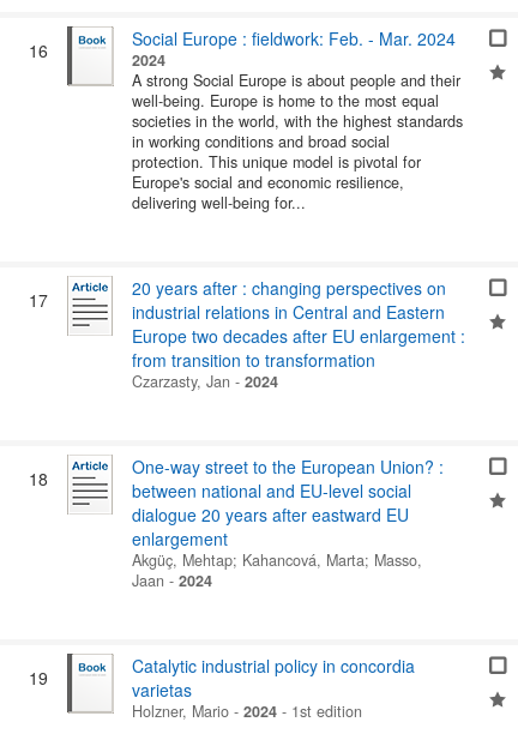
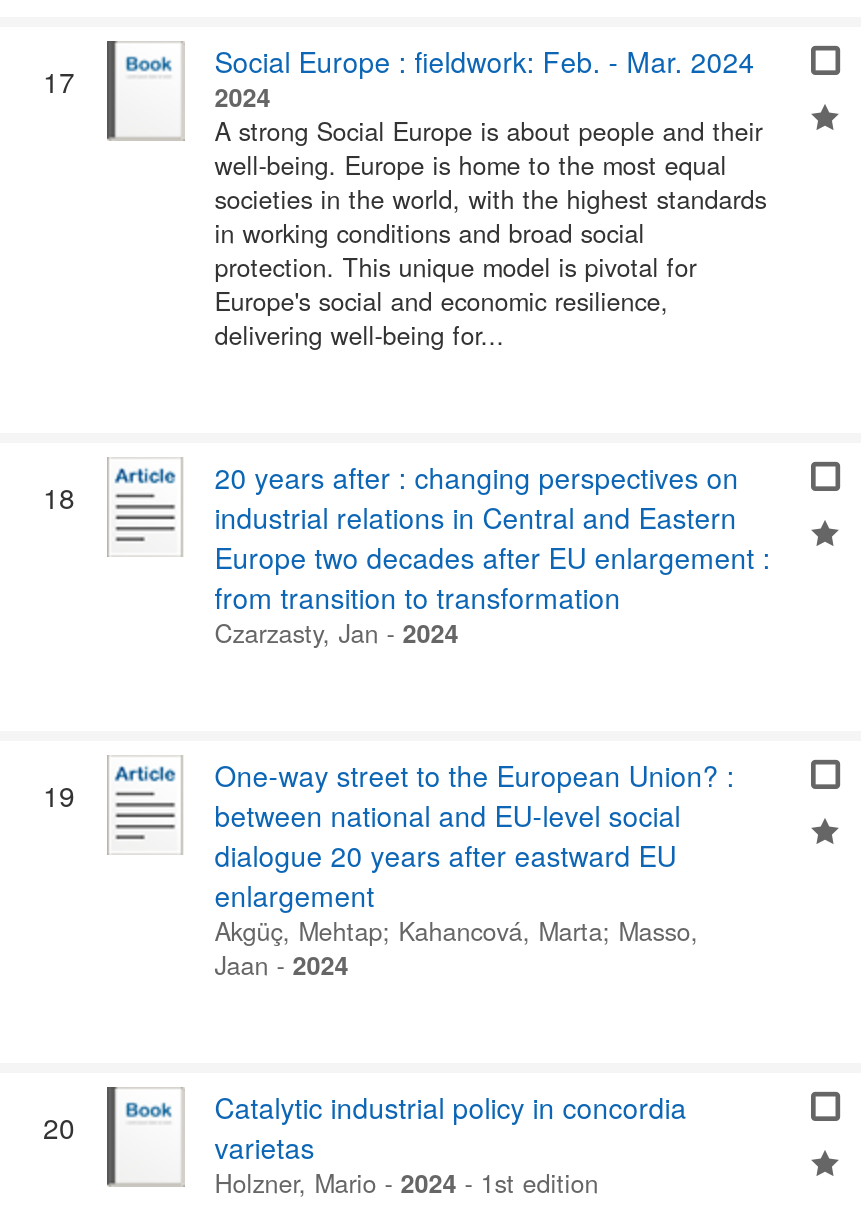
- 16
+ 17

- 17
+ 18

- 18
+ 19

- 19
+ 20
